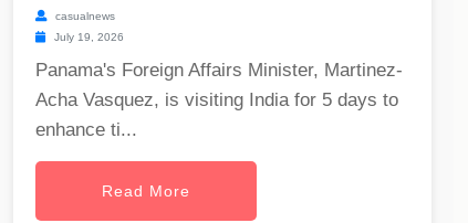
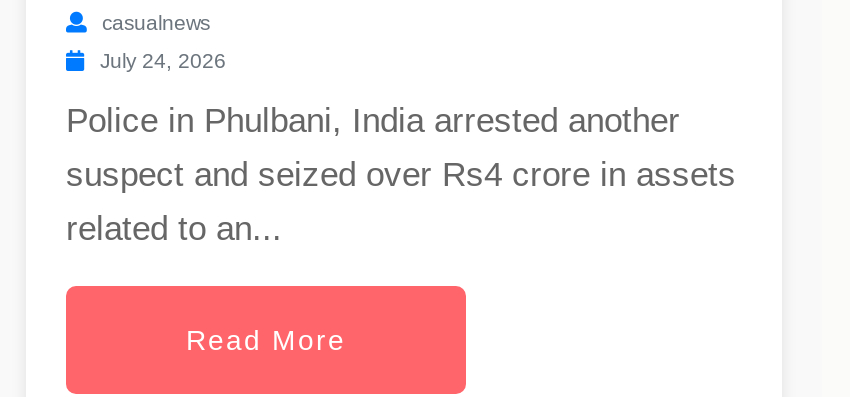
- July 19, 2026
+ July 24, 2026

- Panama's Foreign Affairs Minister, Martinez-
- Acha Vasquez, is visiting India for 5 days to
- enhance ti...
+ Police in Phulbani, India arrested another
+ suspect and seized over Rs4 crore in assets
+ related to an...
